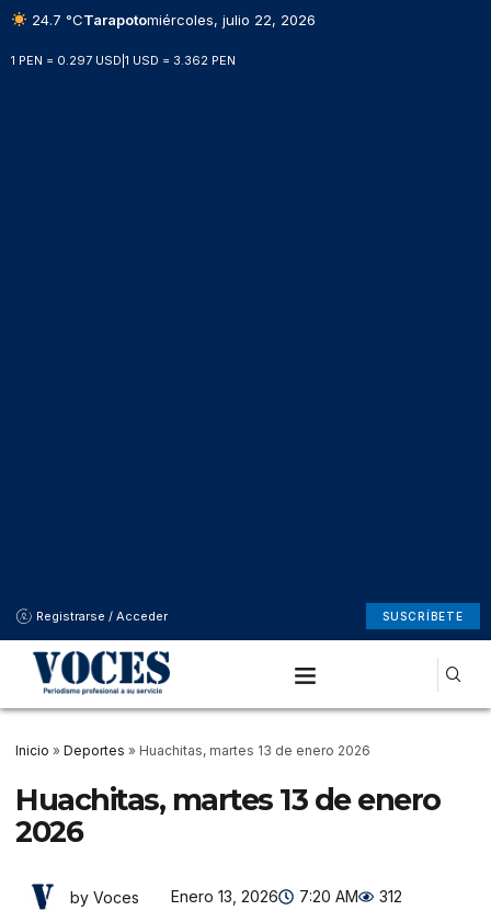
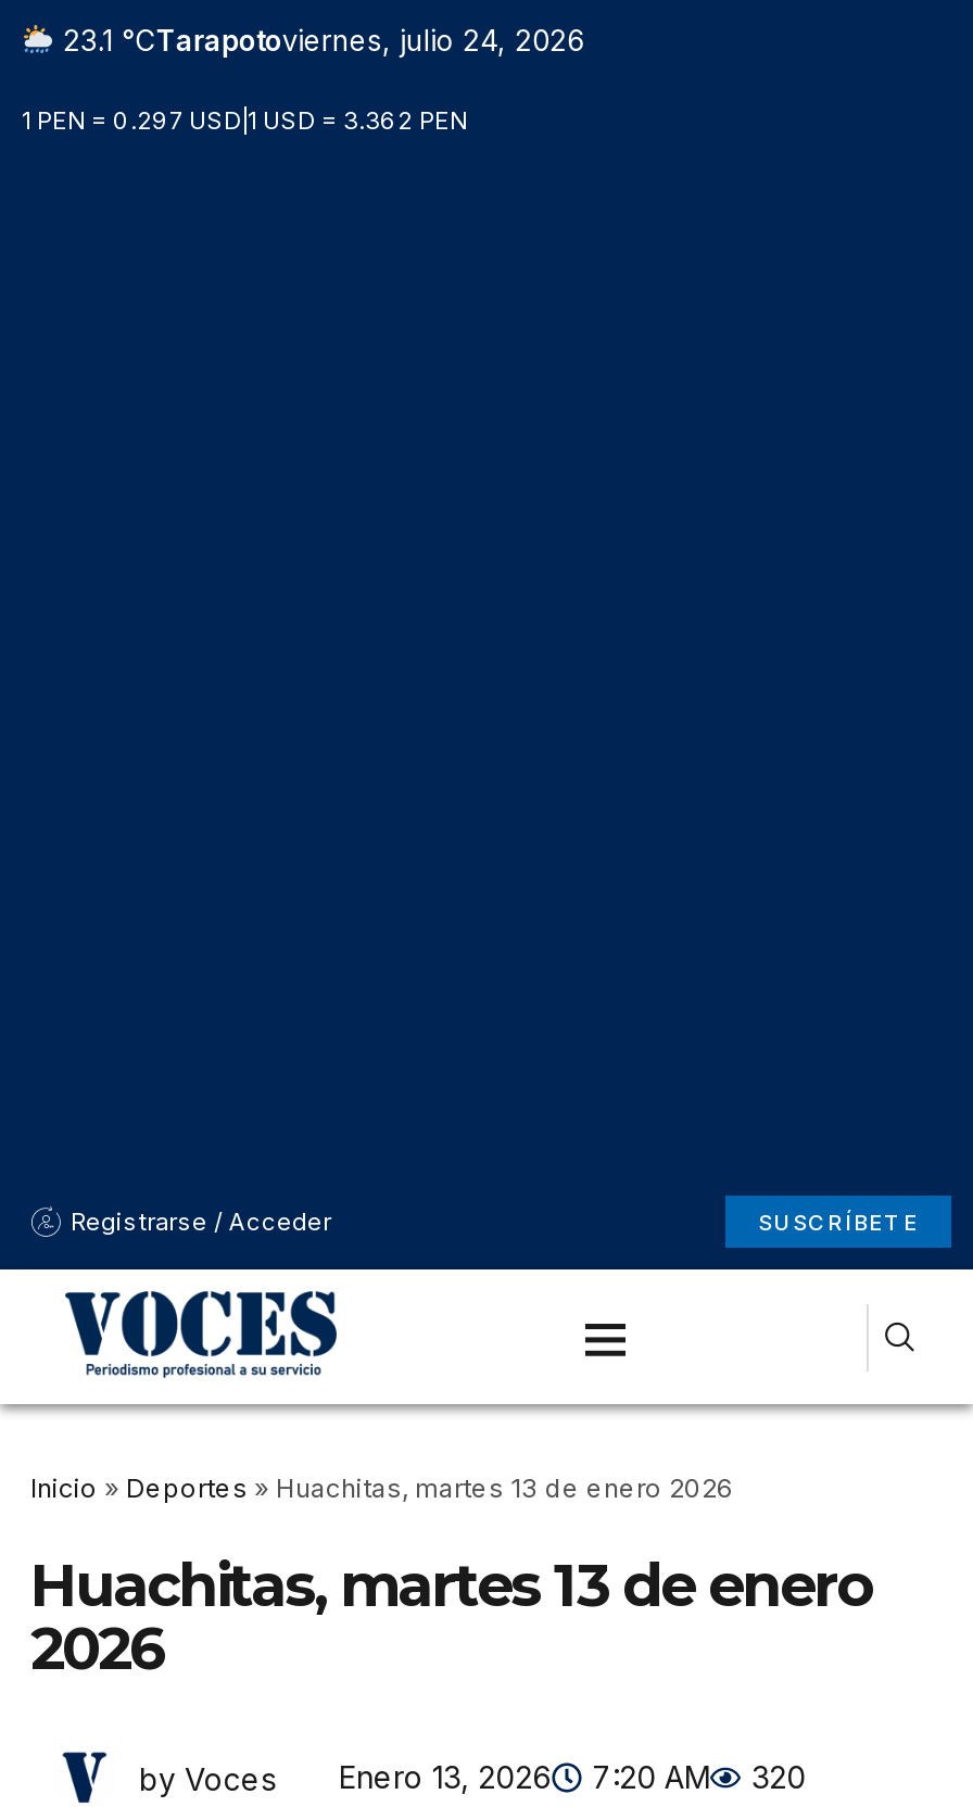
- 24.7 °CTarapotomiércoles, julio 22, 2026
+ 23.1 °CTarapotoviernes, julio 24, 2026

- by Voces Enero 13, 2026 7:20 AM 312
+ by Voces Enero 13, 2026 7:20 AM 320
